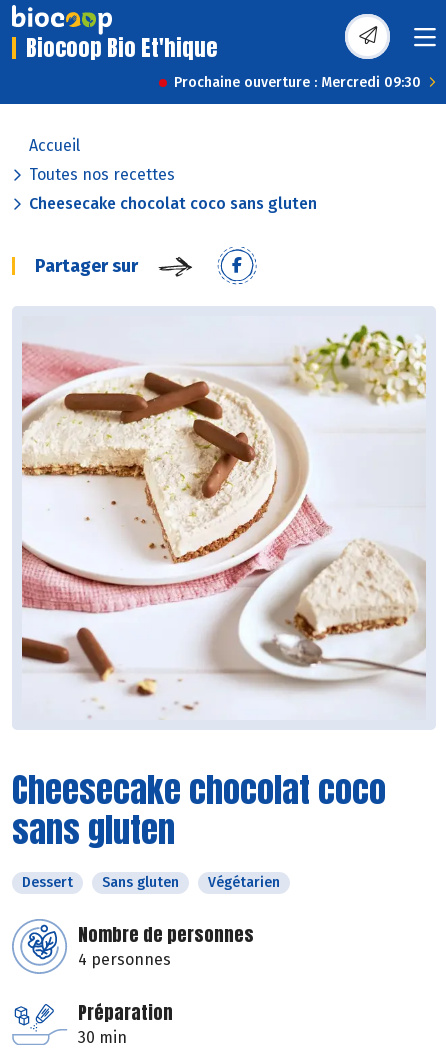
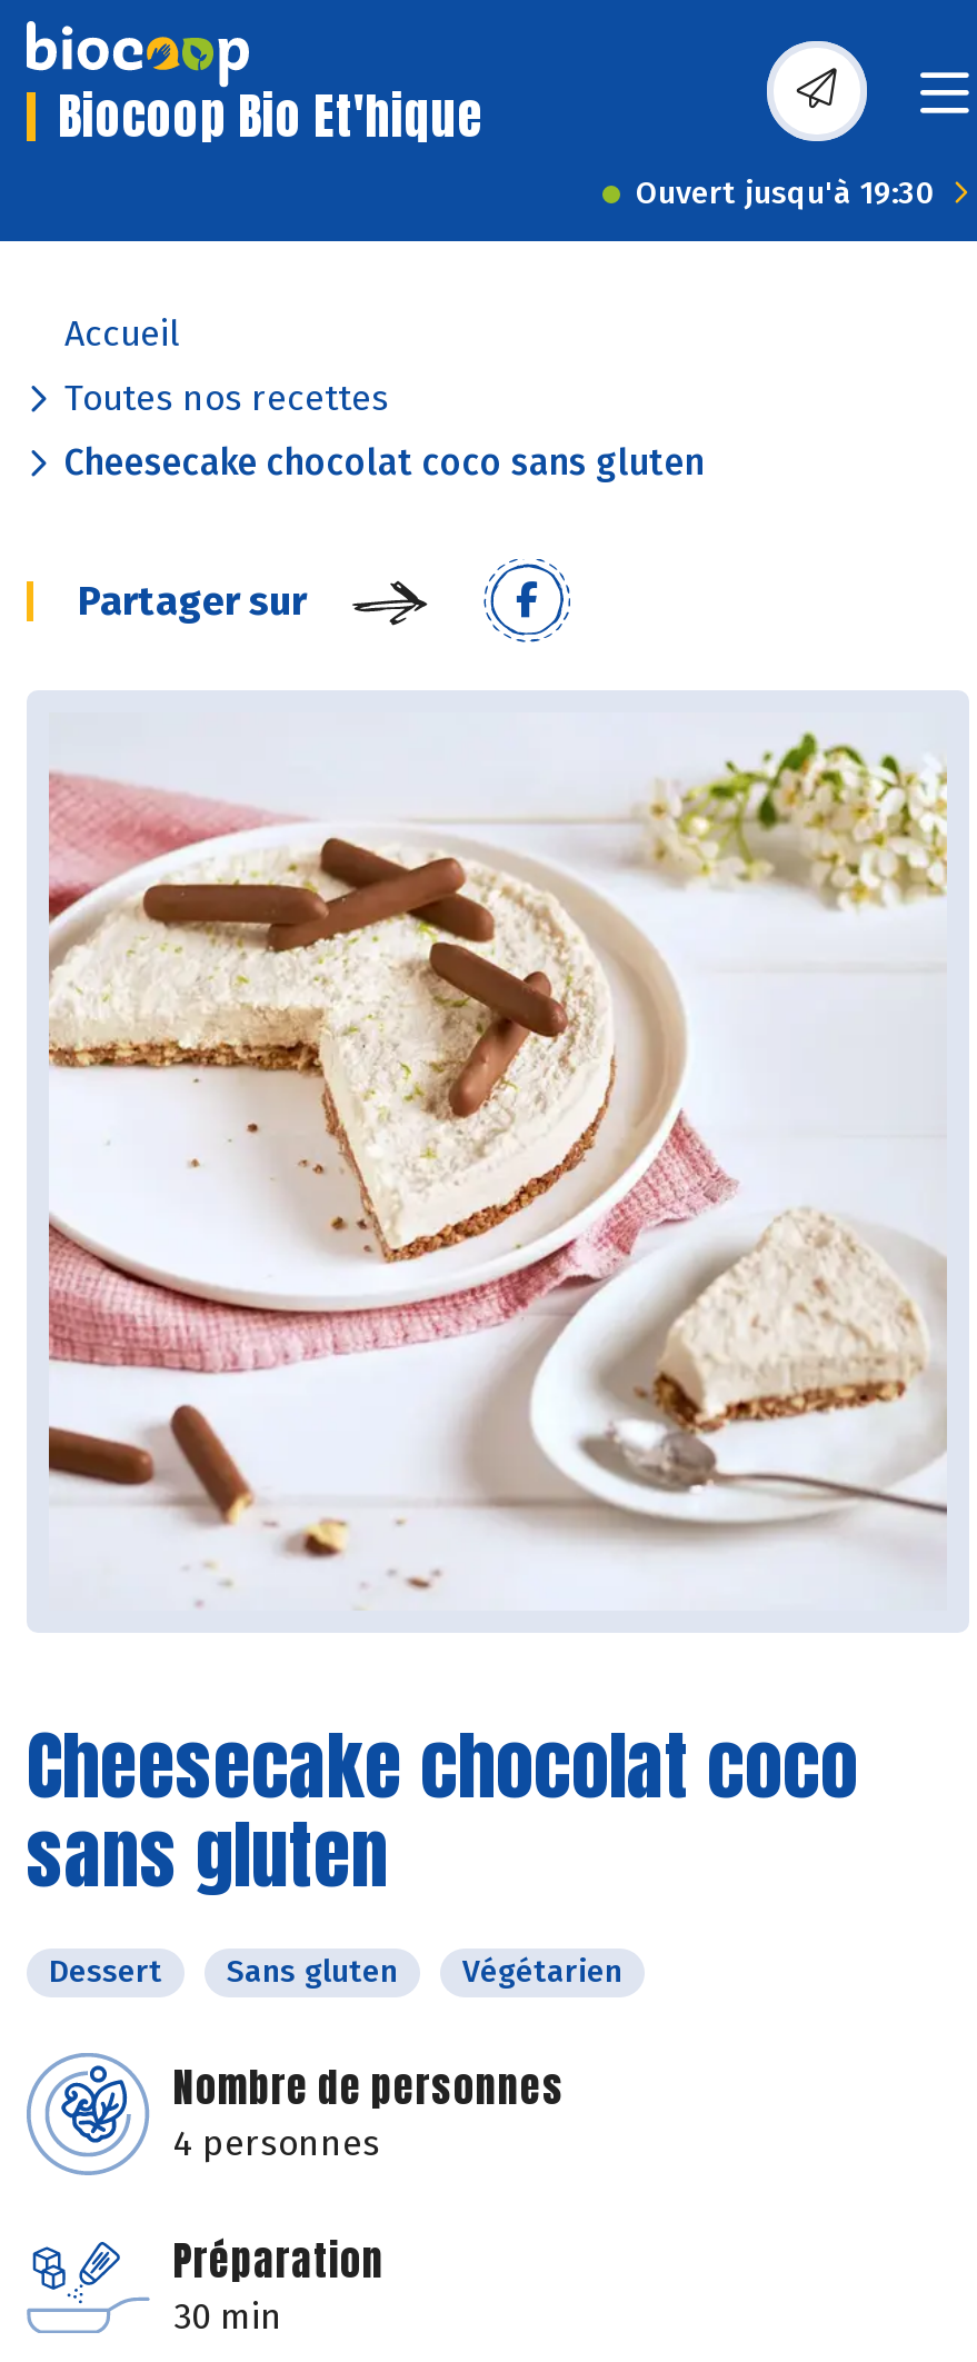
- Prochaine ouverture : Mercredi 09:30
+ Ouvert jusqu'à 19:30
